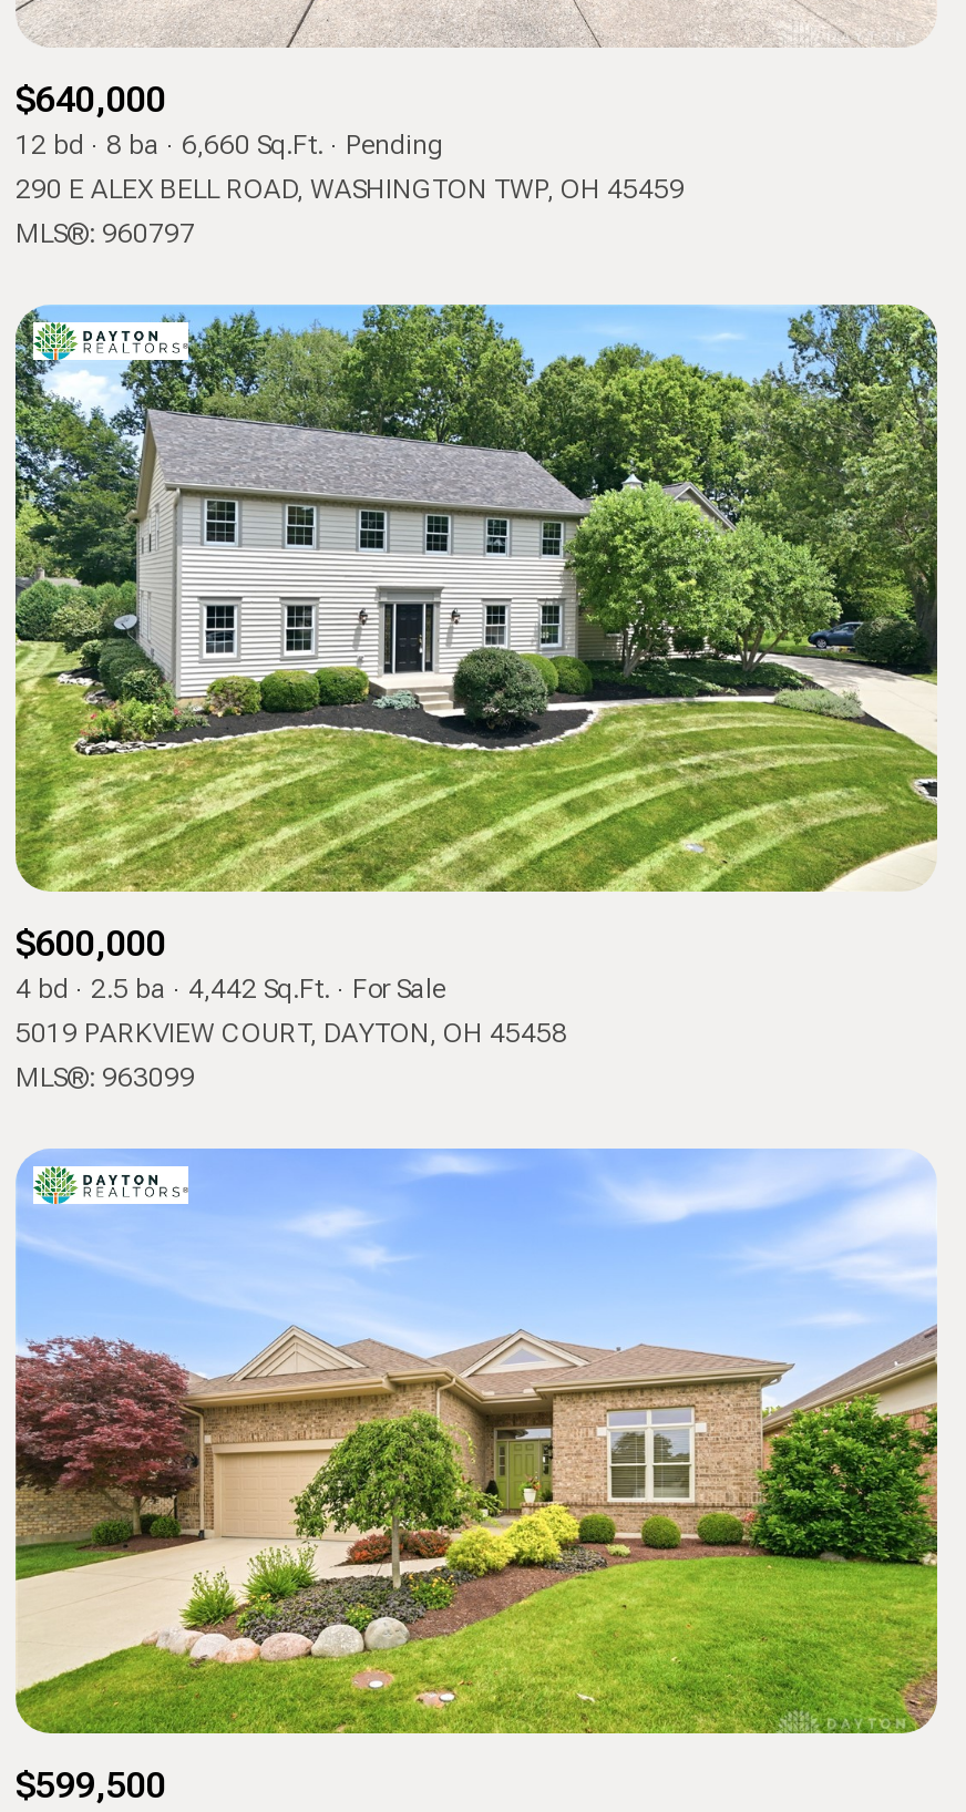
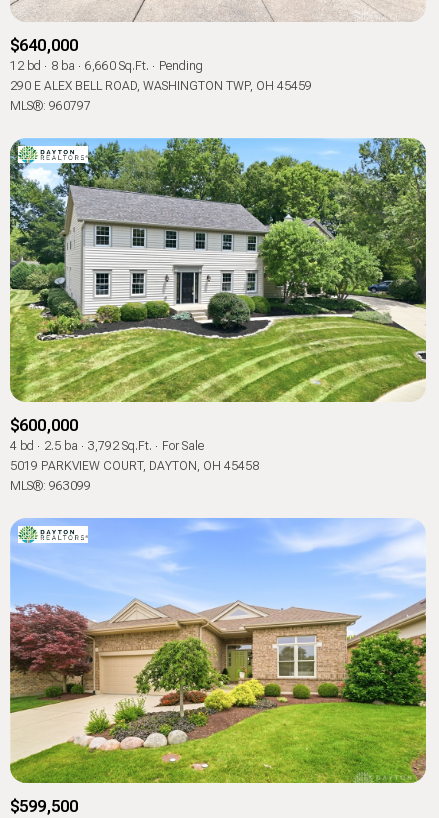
- 4 bd 2.5 ba 4,442 Sq.Ft. For Sale
+ 4 bd 2.5 ba 3,792 Sq.Ft. For Sale
